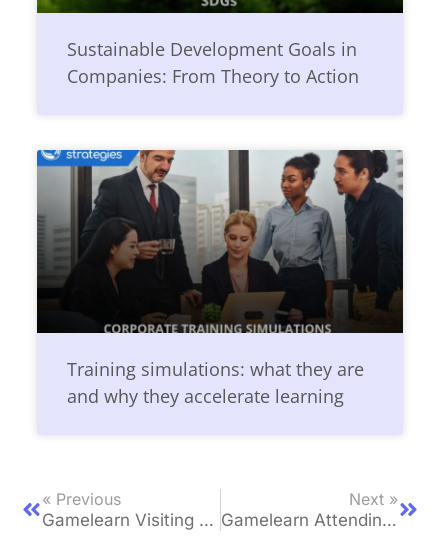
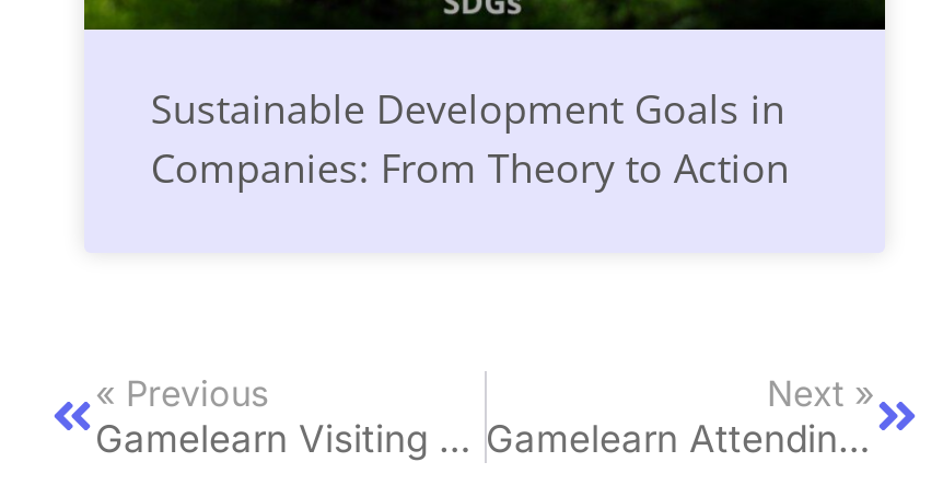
- [image]
- Training simulations: what they are
- and why they accelerate learning
